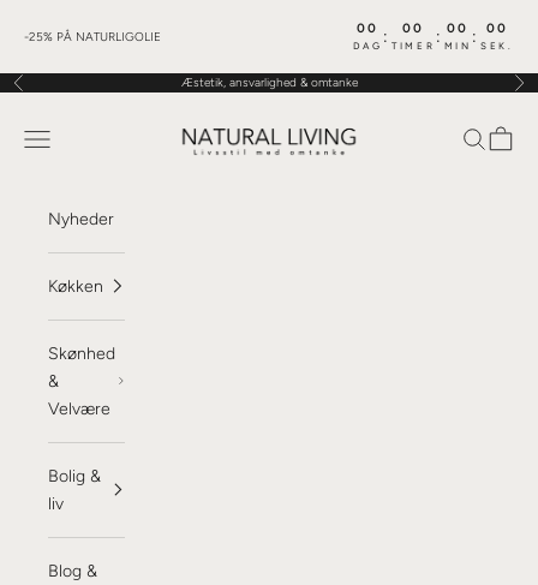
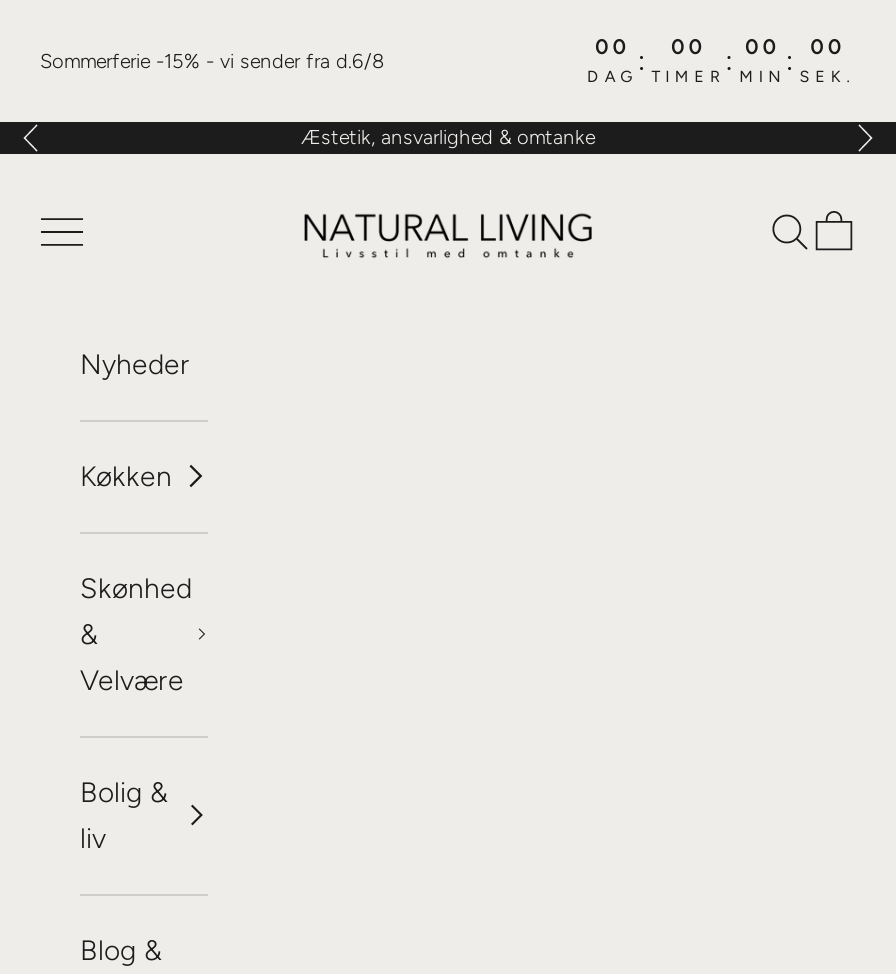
- -25% PÅ NATURLIGOLIE
+ Sommerferie -15% - vi sender fra d.6/8
